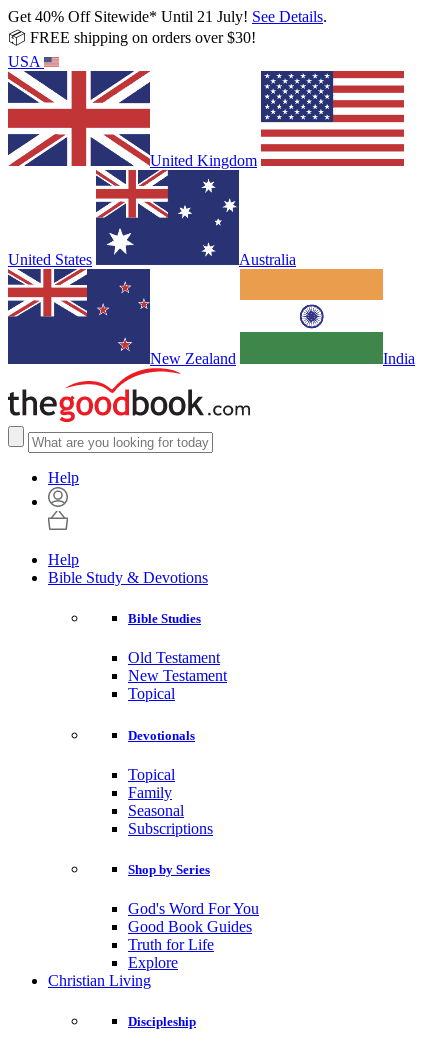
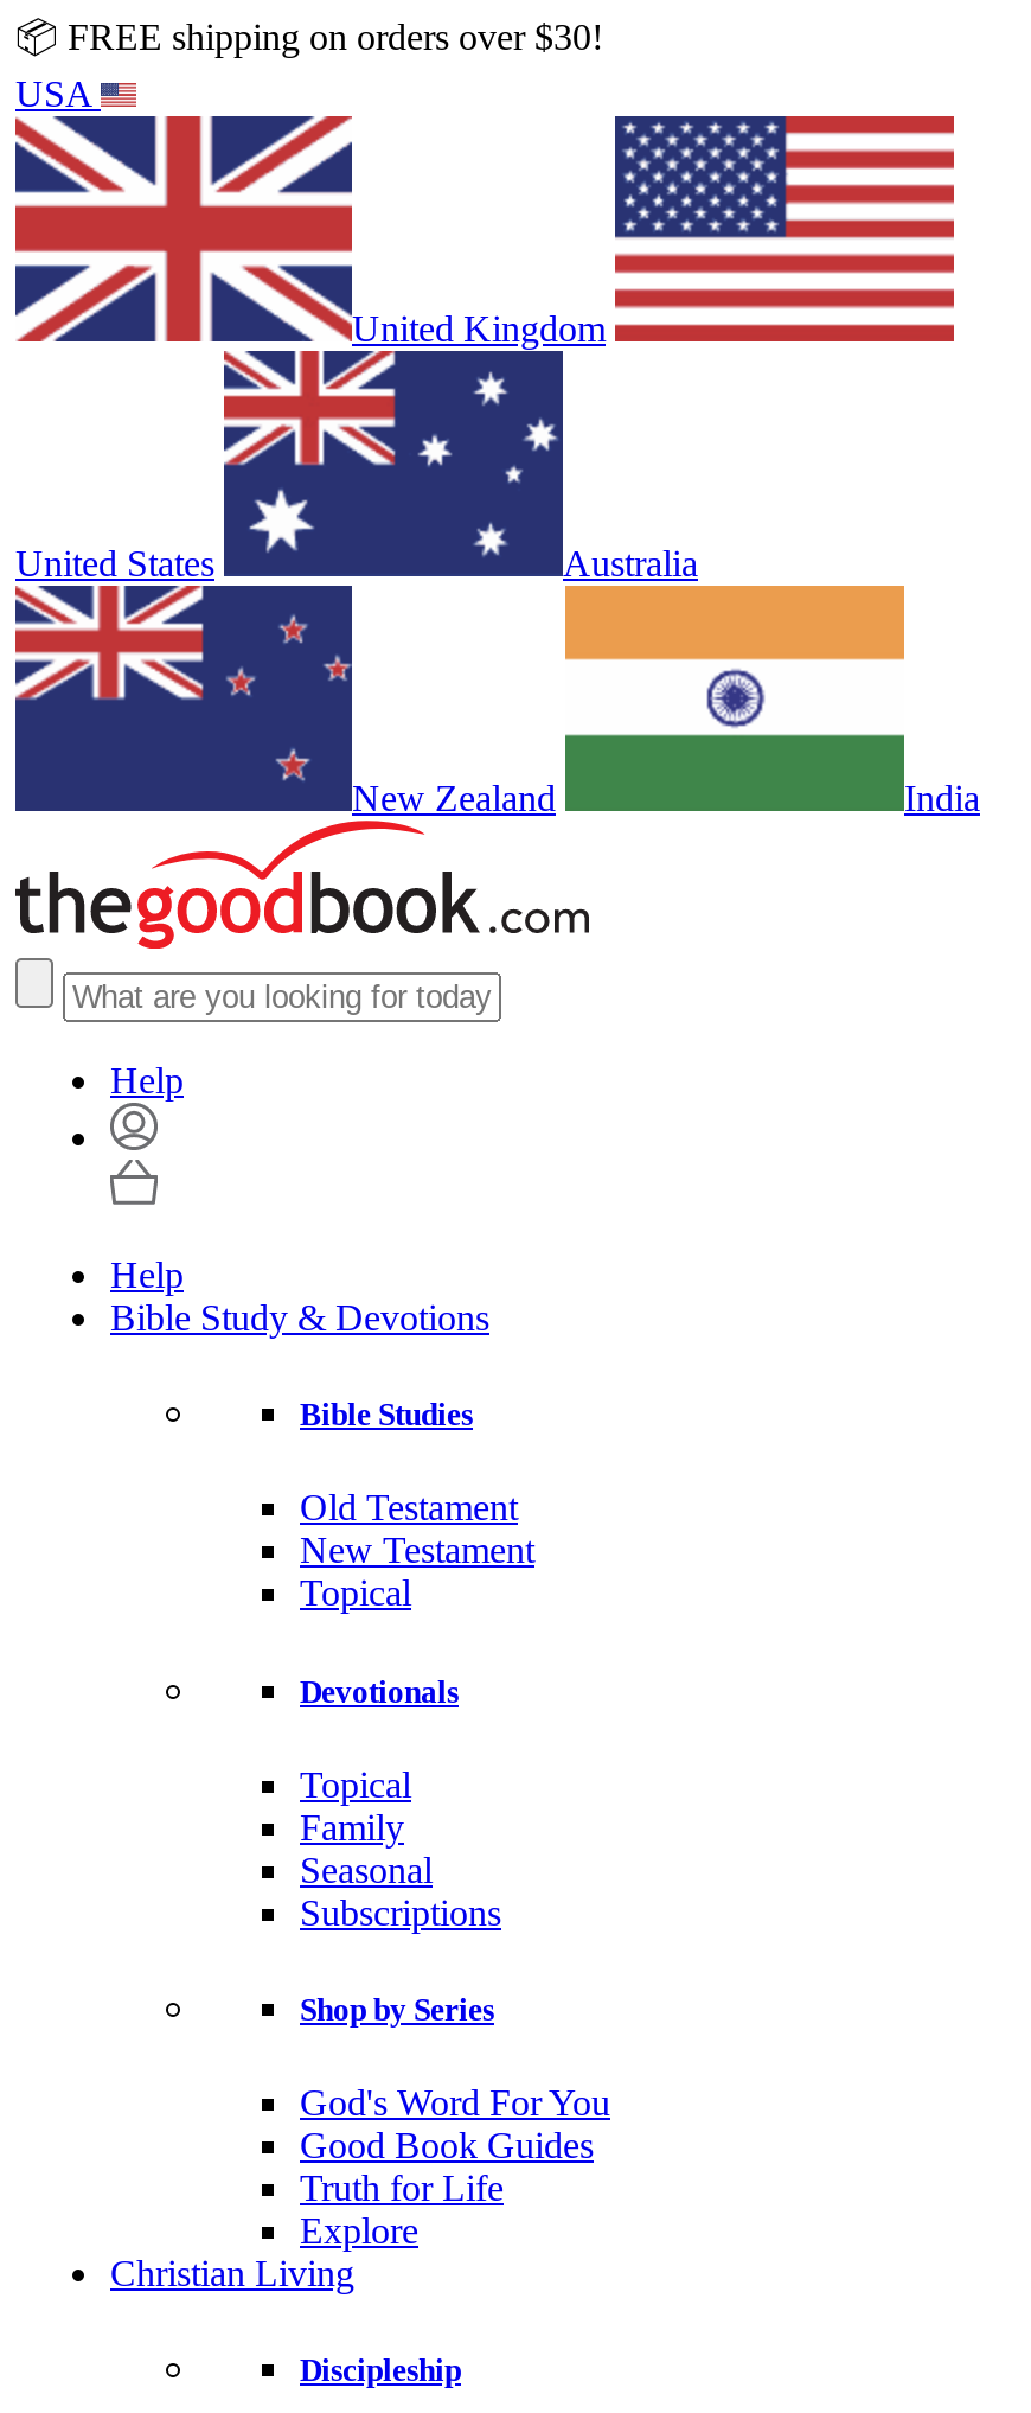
- Get 40% Off Sitewide* Until 21 July! See Details.
